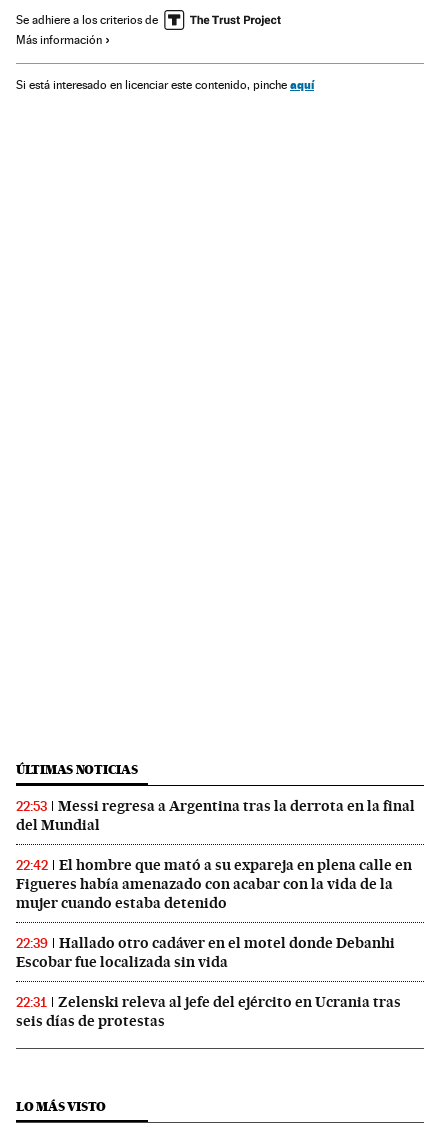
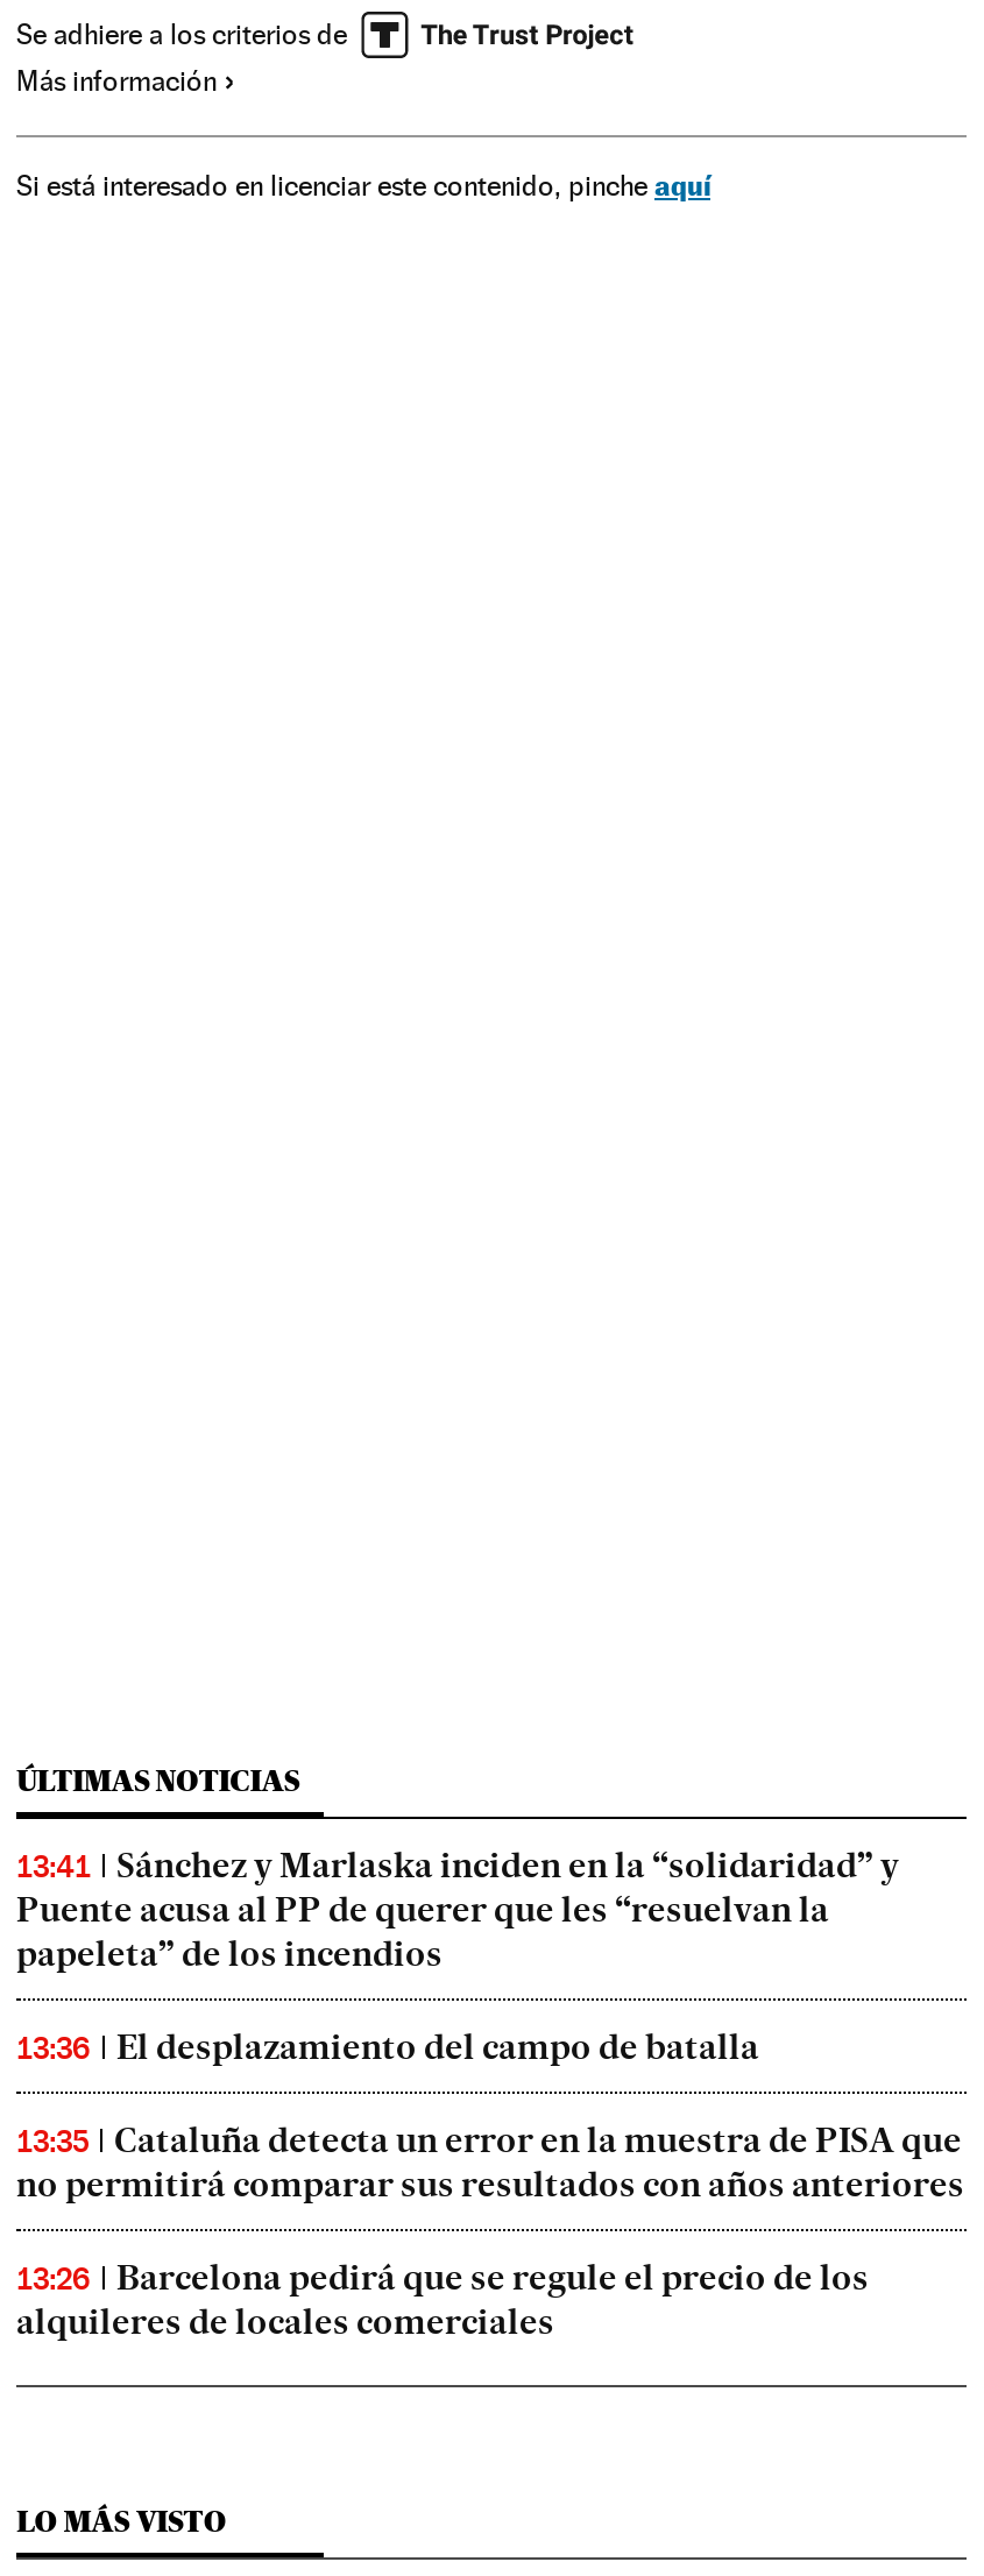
- 22:53
- Messi regresa a Argentina tras la derrota en la final
- del Mundial
+ 13:41
+ Sánchez y Marlaska inciden en la “solidaridad” y
+ Puente acusa al PP de querer que les “resuelvan la
+ papeleta” de los incendios

- 22:42
- El hombre que mató a su expareja en plena calle en
- Figueres había amenazado con acabar con la vida de la
- mujer cuando estaba detenido
+ 13:36
+ El desplazamiento del campo de batalla

- 22:39
- Hallado otro cadáver en el motel donde Debanhi
- Escobar fue localizada sin vida
+ 13:35
+ Cataluña detecta un error en la muestra de PISA que
+ no permitirá comparar sus resultados con años anteriores

- 22:31
- Zelenski releva al jefe del ejército en Ucrania tras
- seis días de protestas
+ 13:26
+ Barcelona pedirá que se regule el precio de los
+ alquileres de locales comerciales
